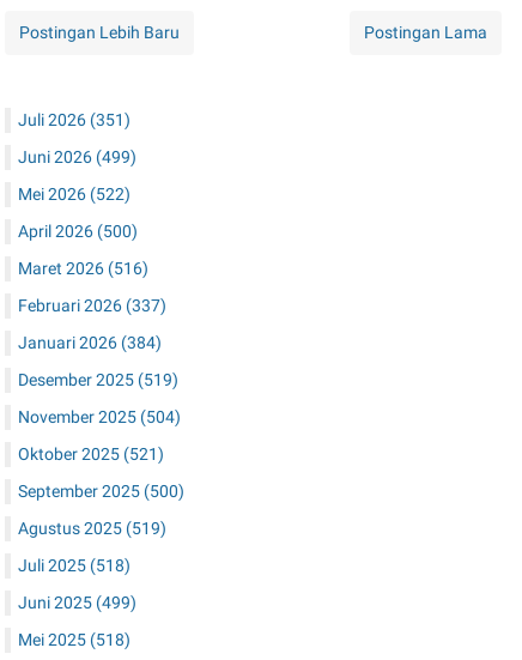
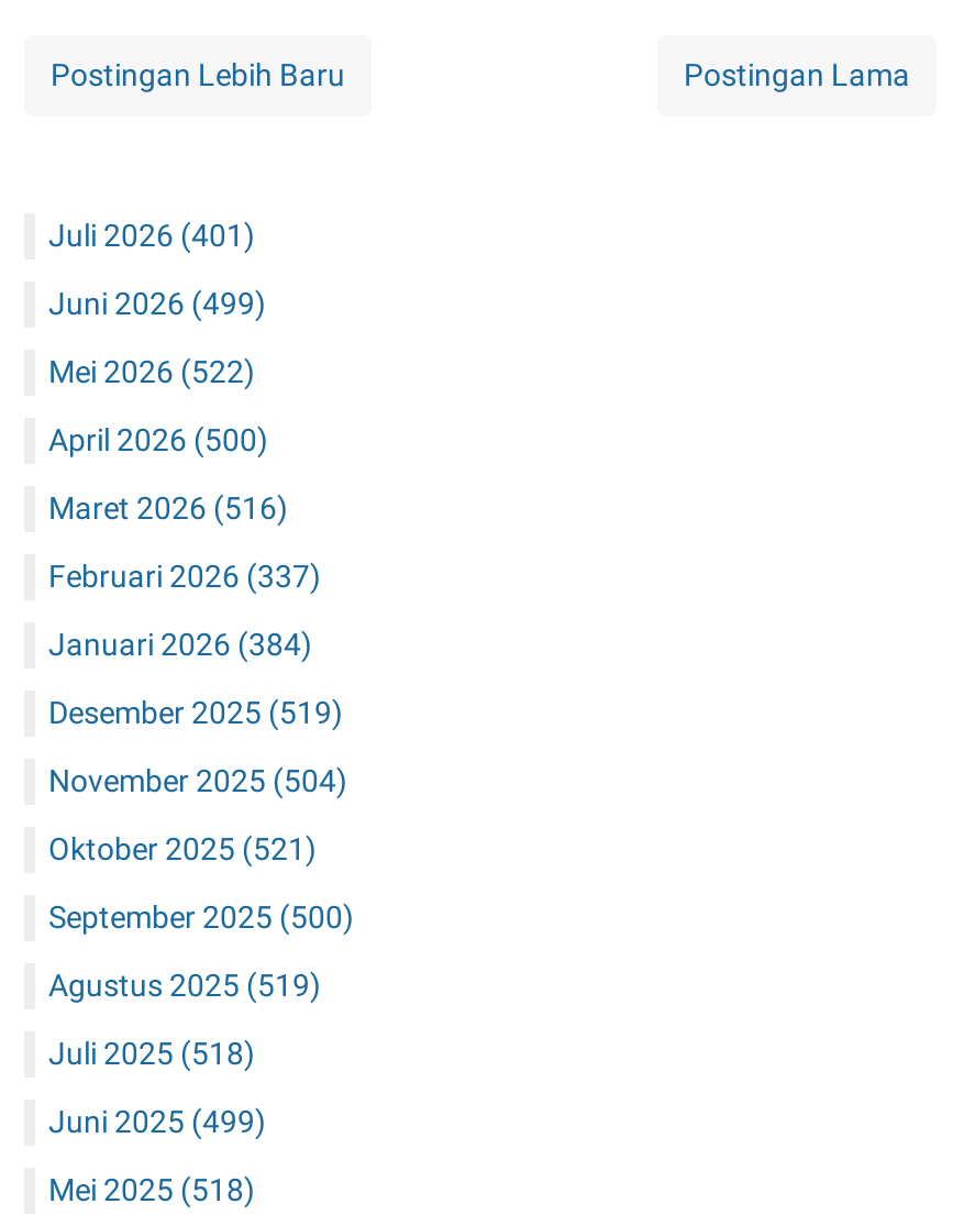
- Juli 2026 (351)
+ Juli 2026 (401)
